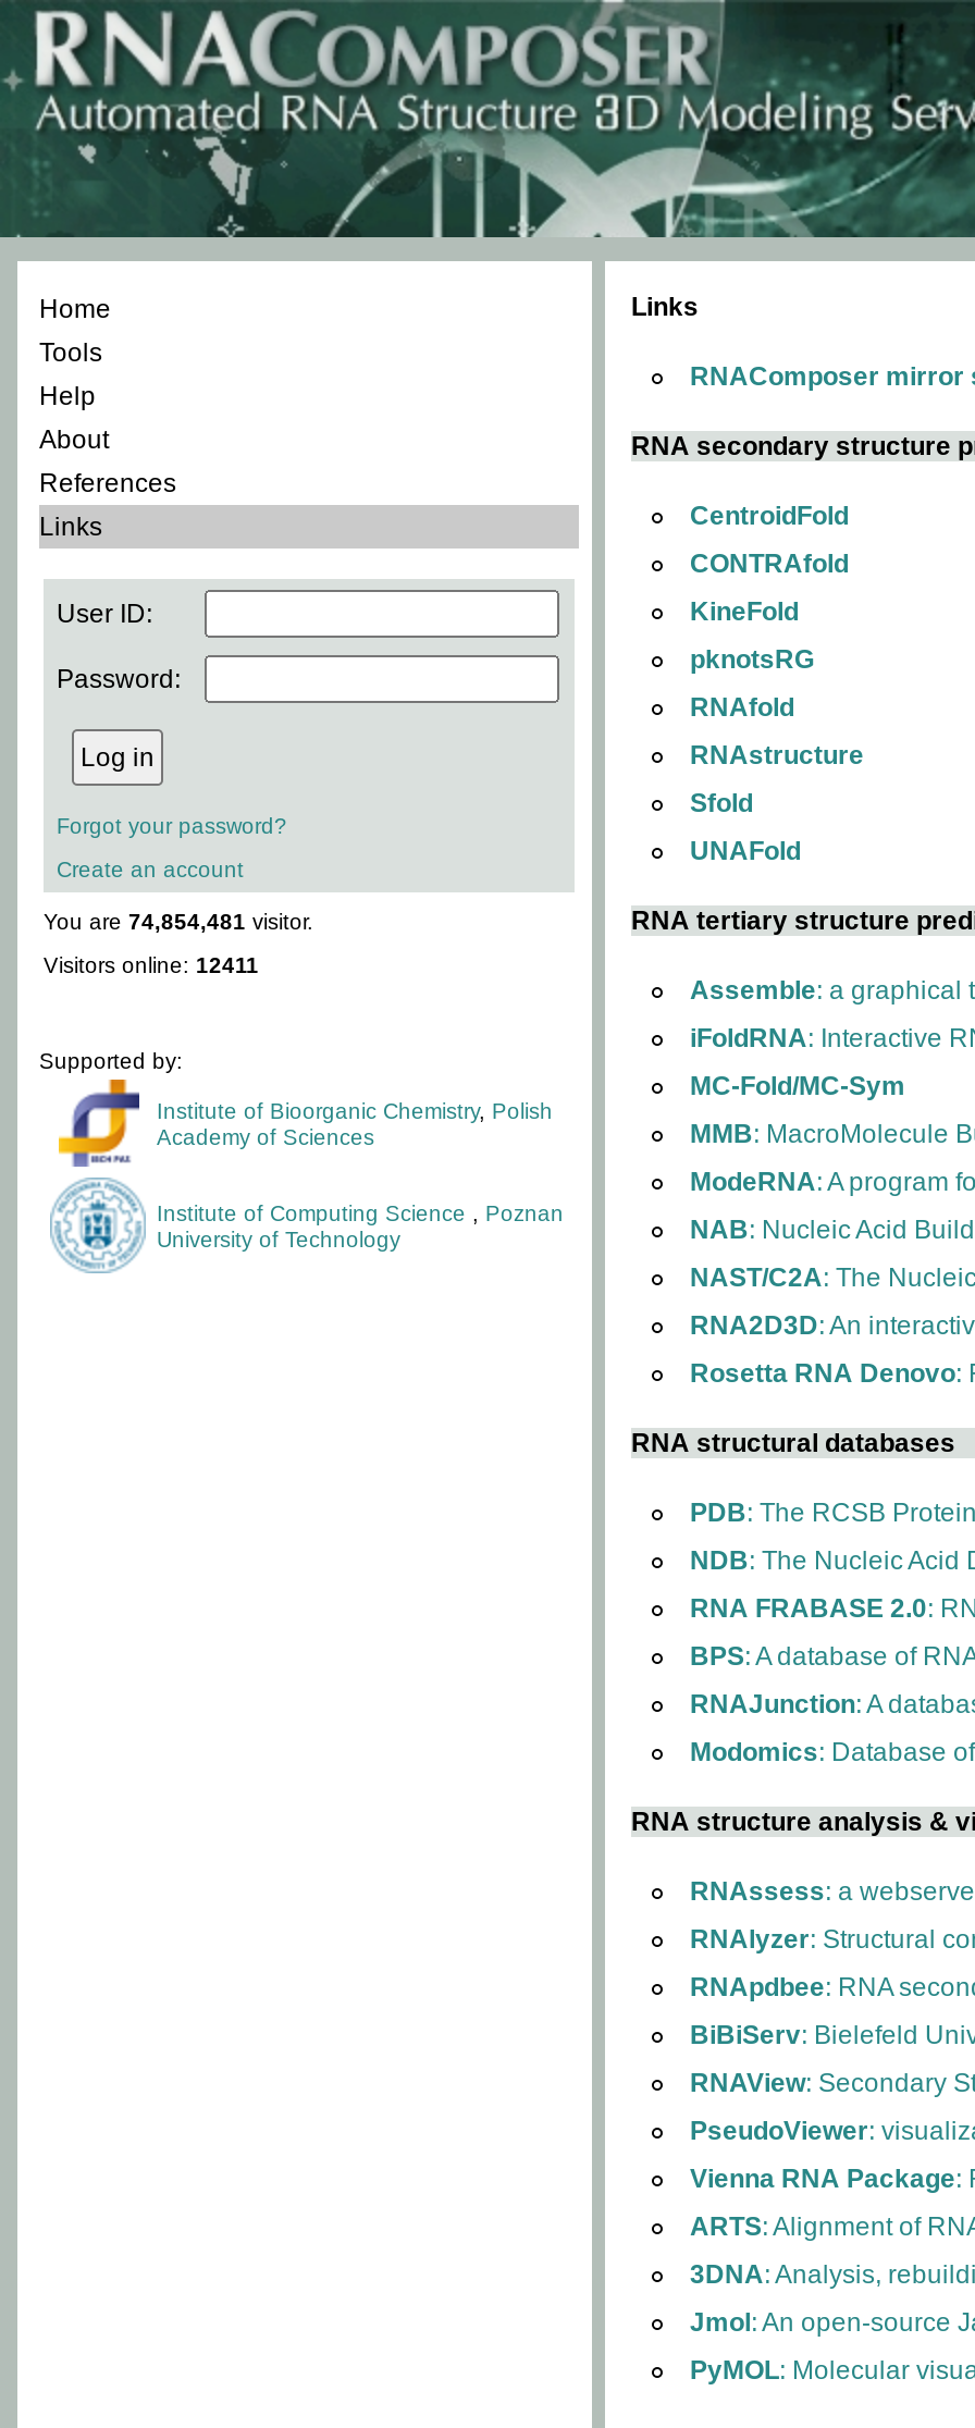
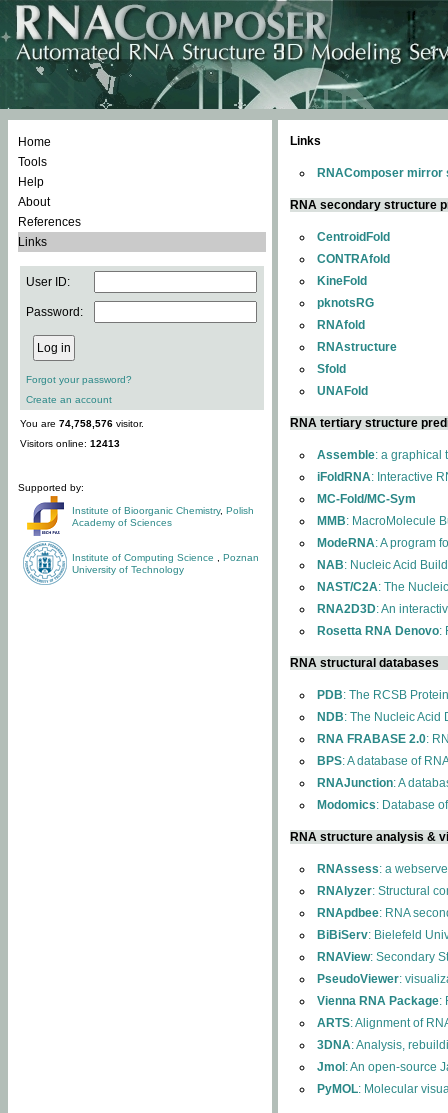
- You are 74,854,481 visitor.
+ You are 74,758,576 visitor.

- Visitors online: 12411
+ Visitors online: 12413
